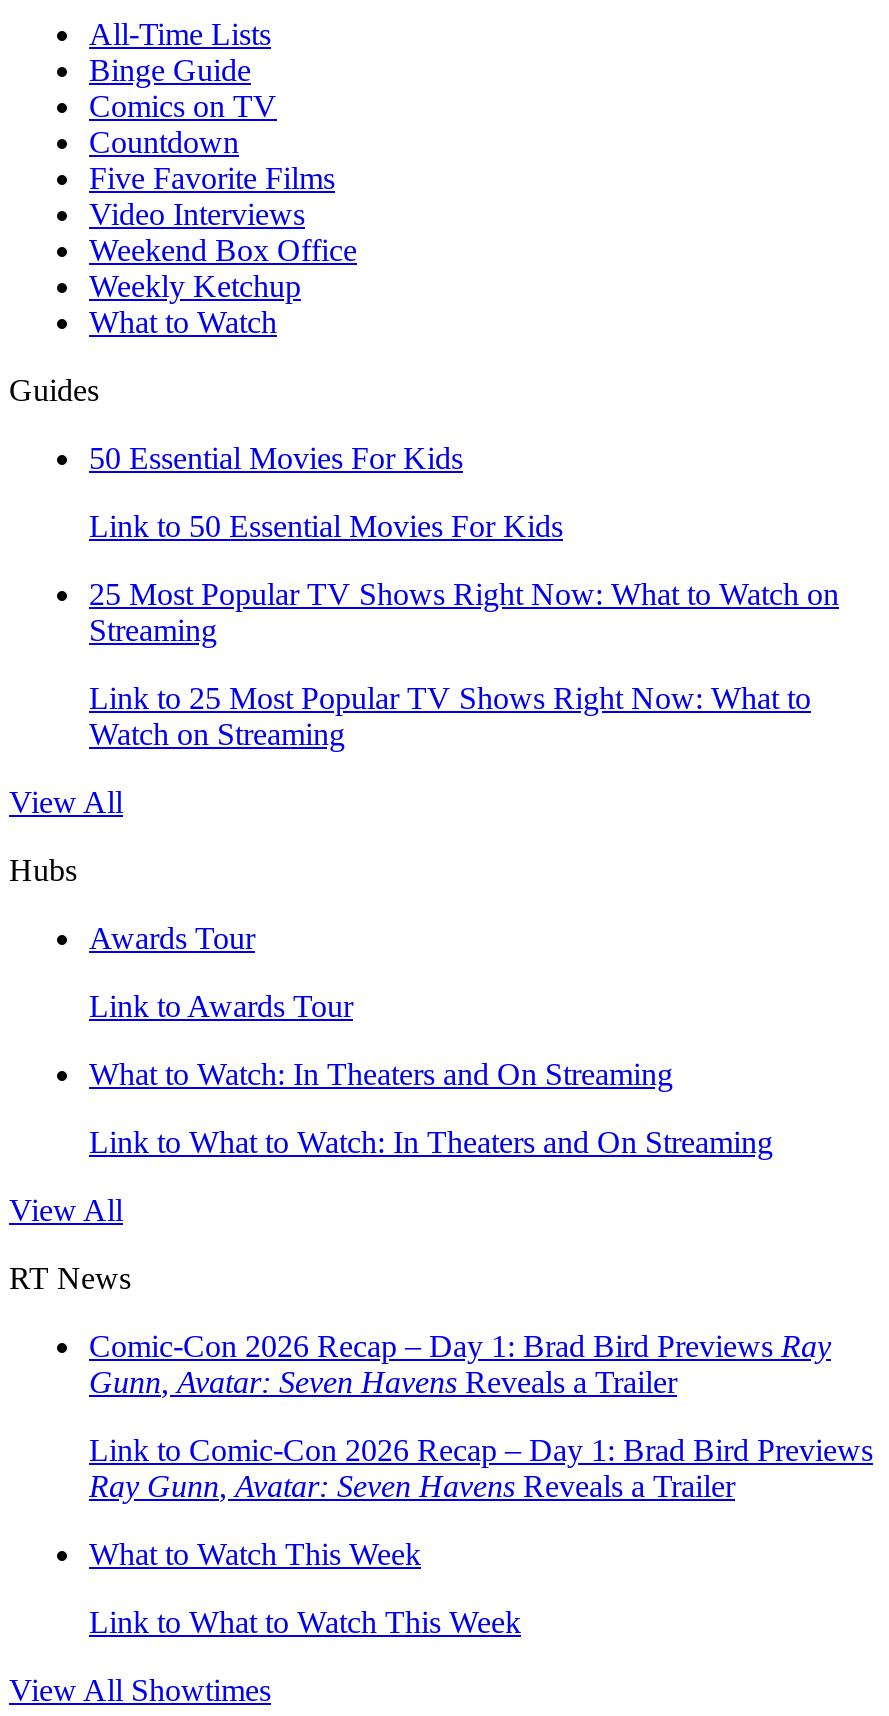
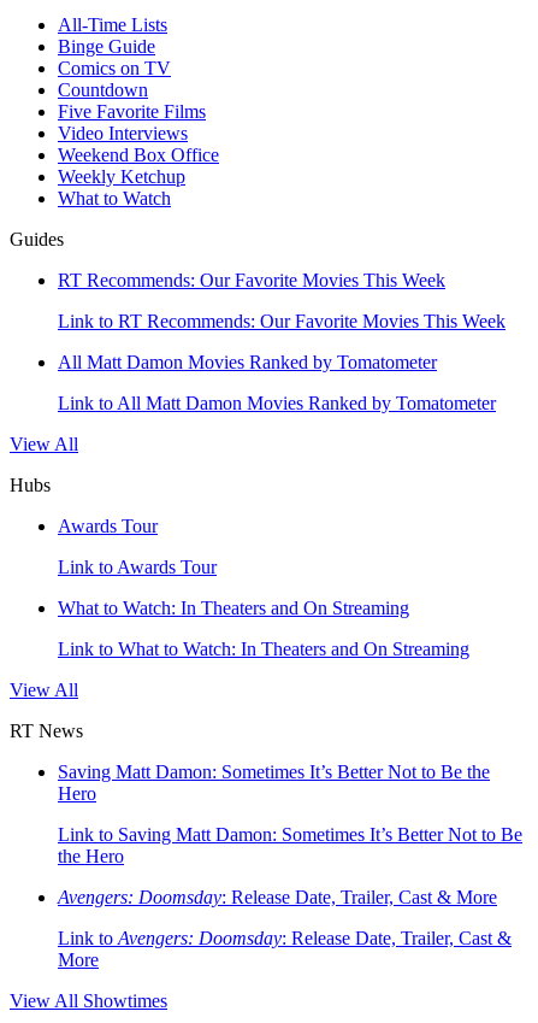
- 50 Essential Movies For Kids
+ RT Recommends: Our Favorite Movies This Week

- Link to 50 Essential Movies For Kids
+ Link to RT Recommends: Our Favorite Movies This Week

- 25 Most Popular TV Shows Right Now: What to Watch on
- Streaming
+ All Matt Damon Movies Ranked by Tomatometer

- Link to 25 Most Popular TV Shows Right Now: What to
- Watch on Streaming
+ Link to All Matt Damon Movies Ranked by Tomatometer

moved up: View All | Hubs | Awards Tour | Link to Awards Tour | What to Watch: In Theaters and On Streaming | Link to What to Watch: In Theaters and On Streaming | View All | RT News

- Comic-Con 2026 Recap – Day 1: Brad Bird Previews Ray
- Gunn, Avatar: Seven Havens Reveals a Trailer
+ Saving Matt Damon: Sometimes It’s Better Not to Be the
+ Hero

- Link to Comic-Con 2026 Recap – Day 1: Brad Bird Previews
- Ray Gunn, Avatar: Seven Havens Reveals a Trailer
+ Link to Saving Matt Damon: Sometimes It’s Better Not to Be
+ the Hero

- What to Watch This Week
+ Avengers: Doomsday: Release Date, Trailer, Cast & More

- Link to What to Watch This Week
+ Link to Avengers: Doomsday: Release Date, Trailer, Cast &
+ More
